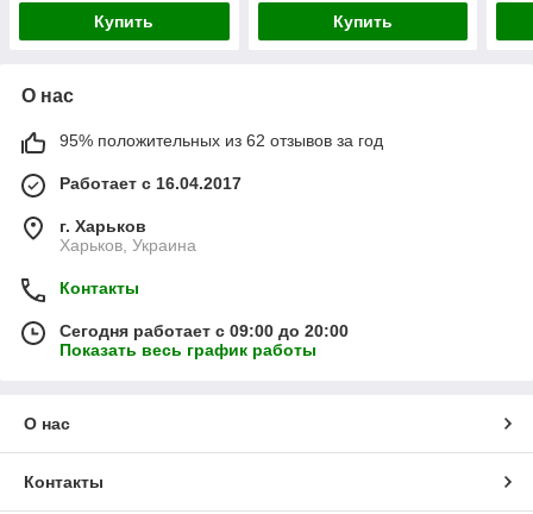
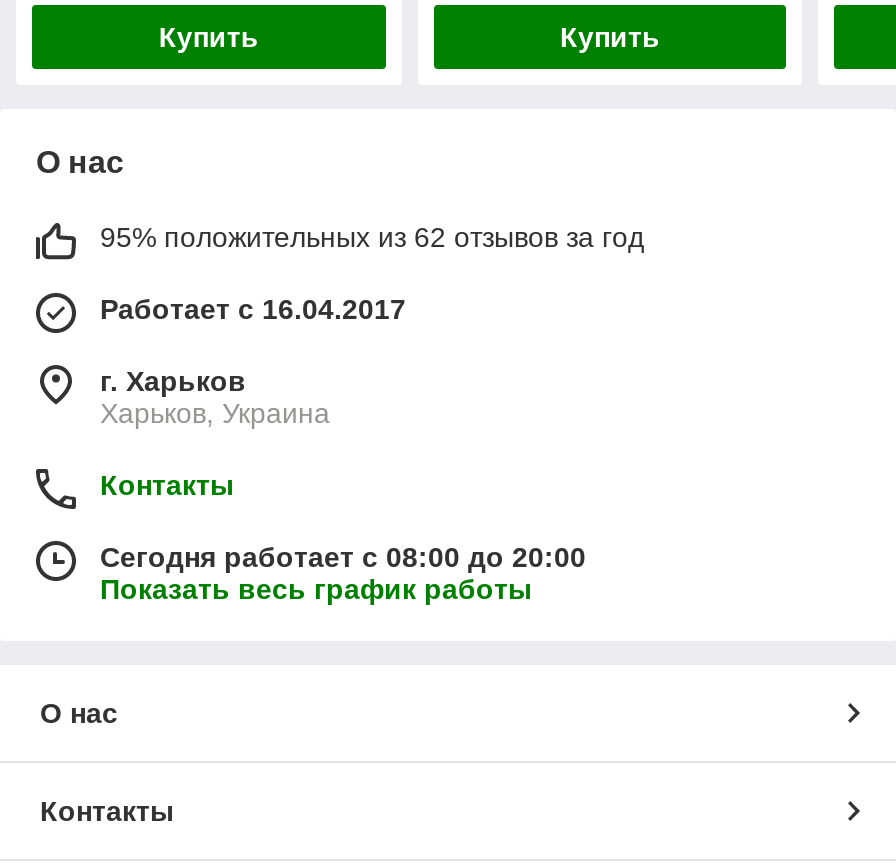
- Сегодня работает с 09:00 до 20:00
+ Сегодня работает с 08:00 до 20:00
